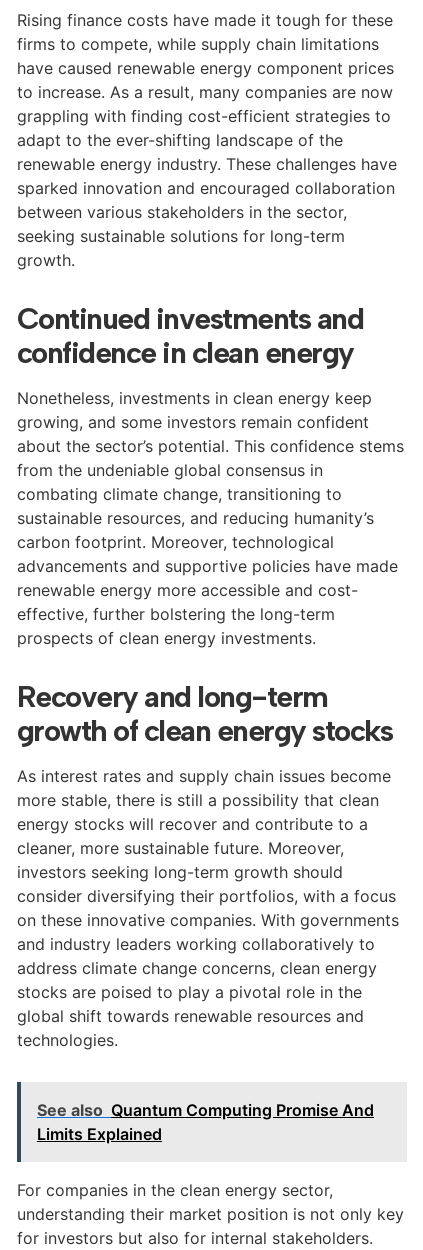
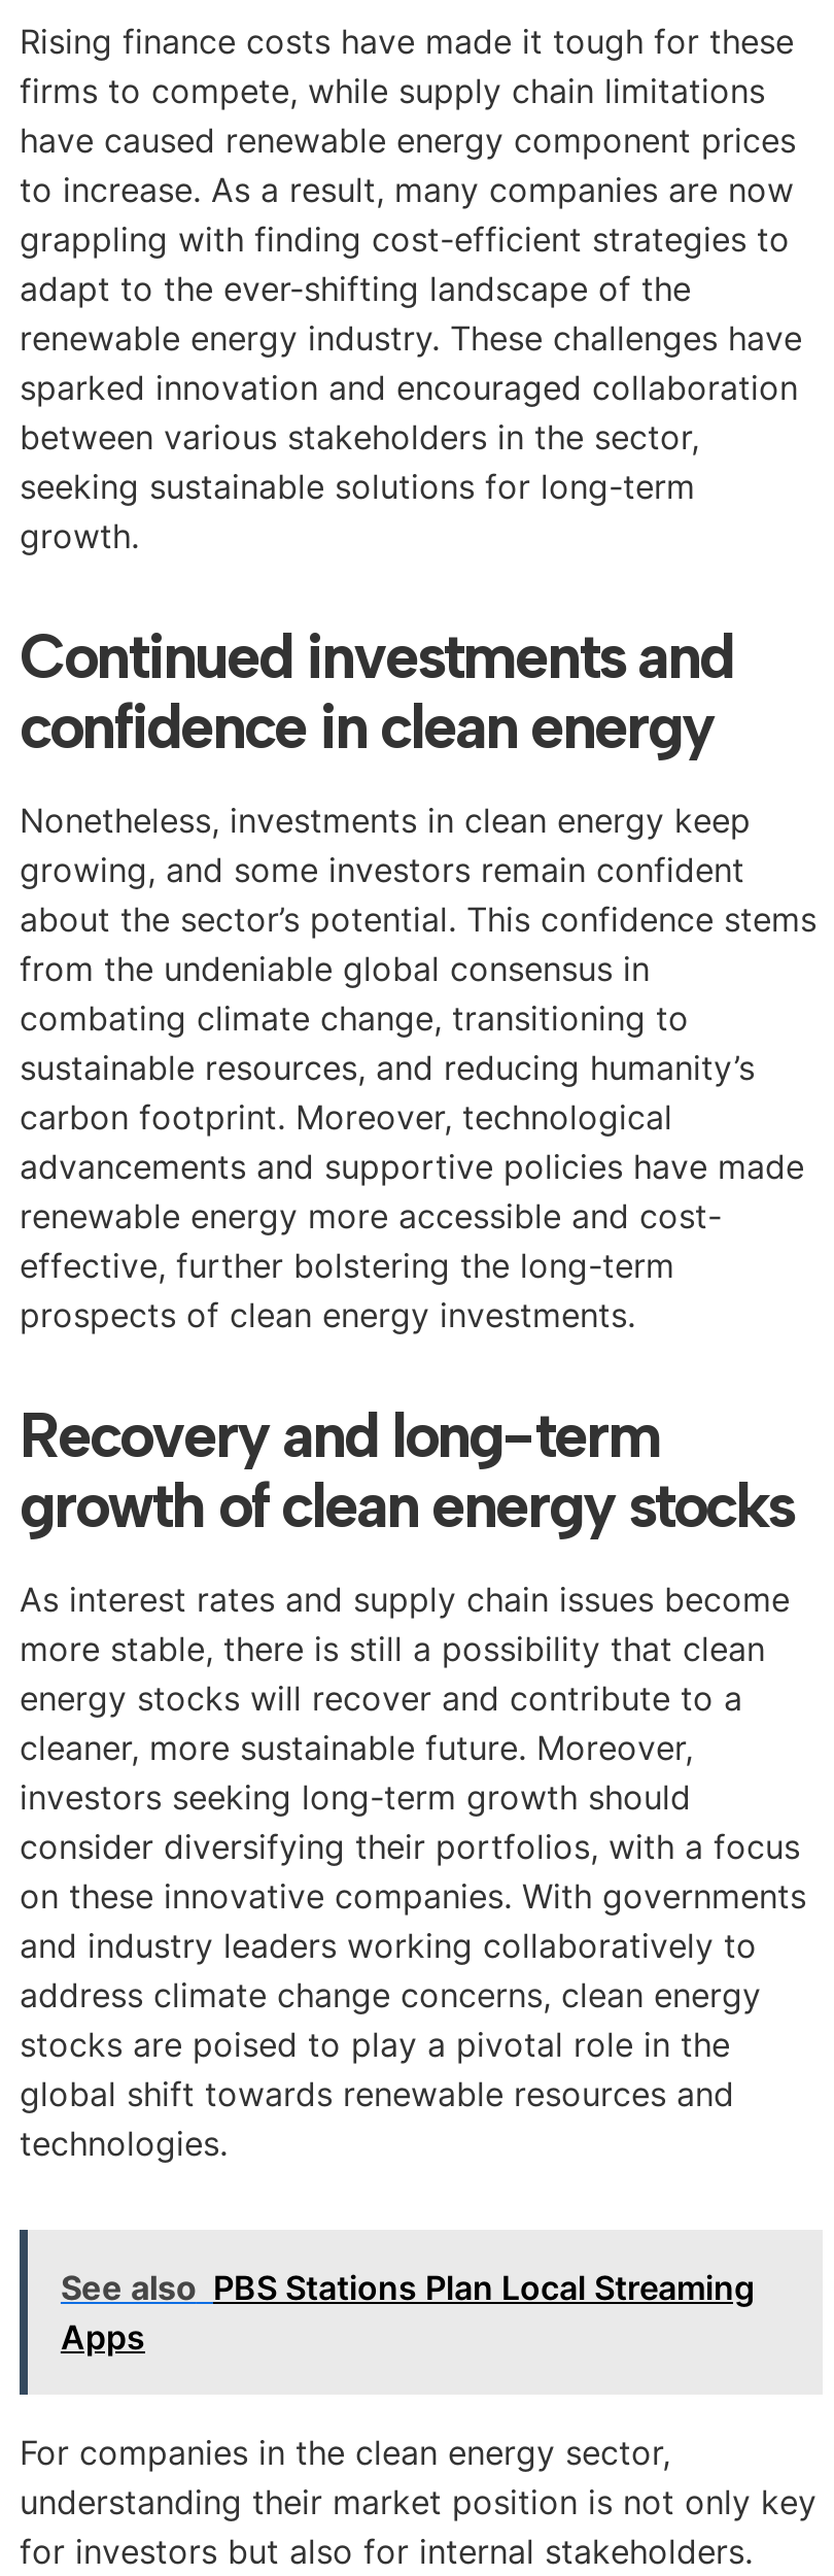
- See also Quantum Computing Promise And
- Limits Explained
+ See also PBS Stations Plan Local Streaming
+ Apps
